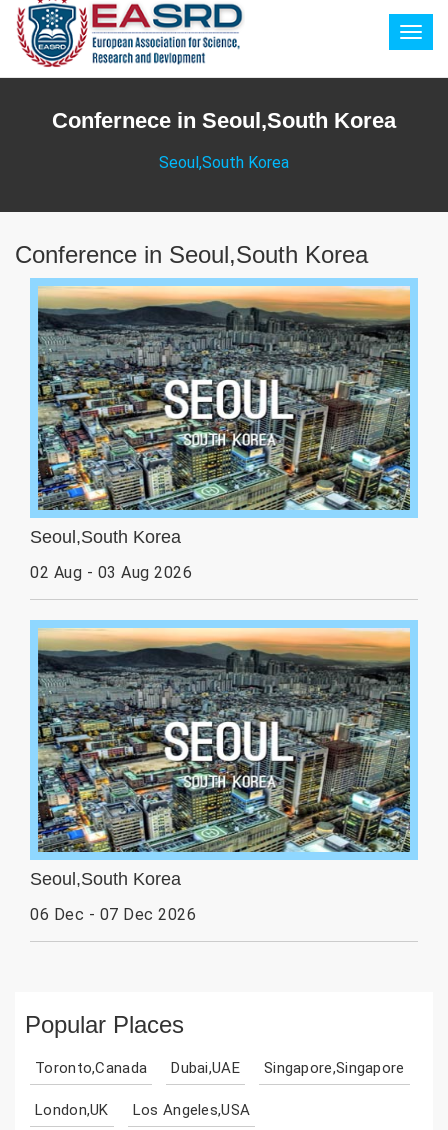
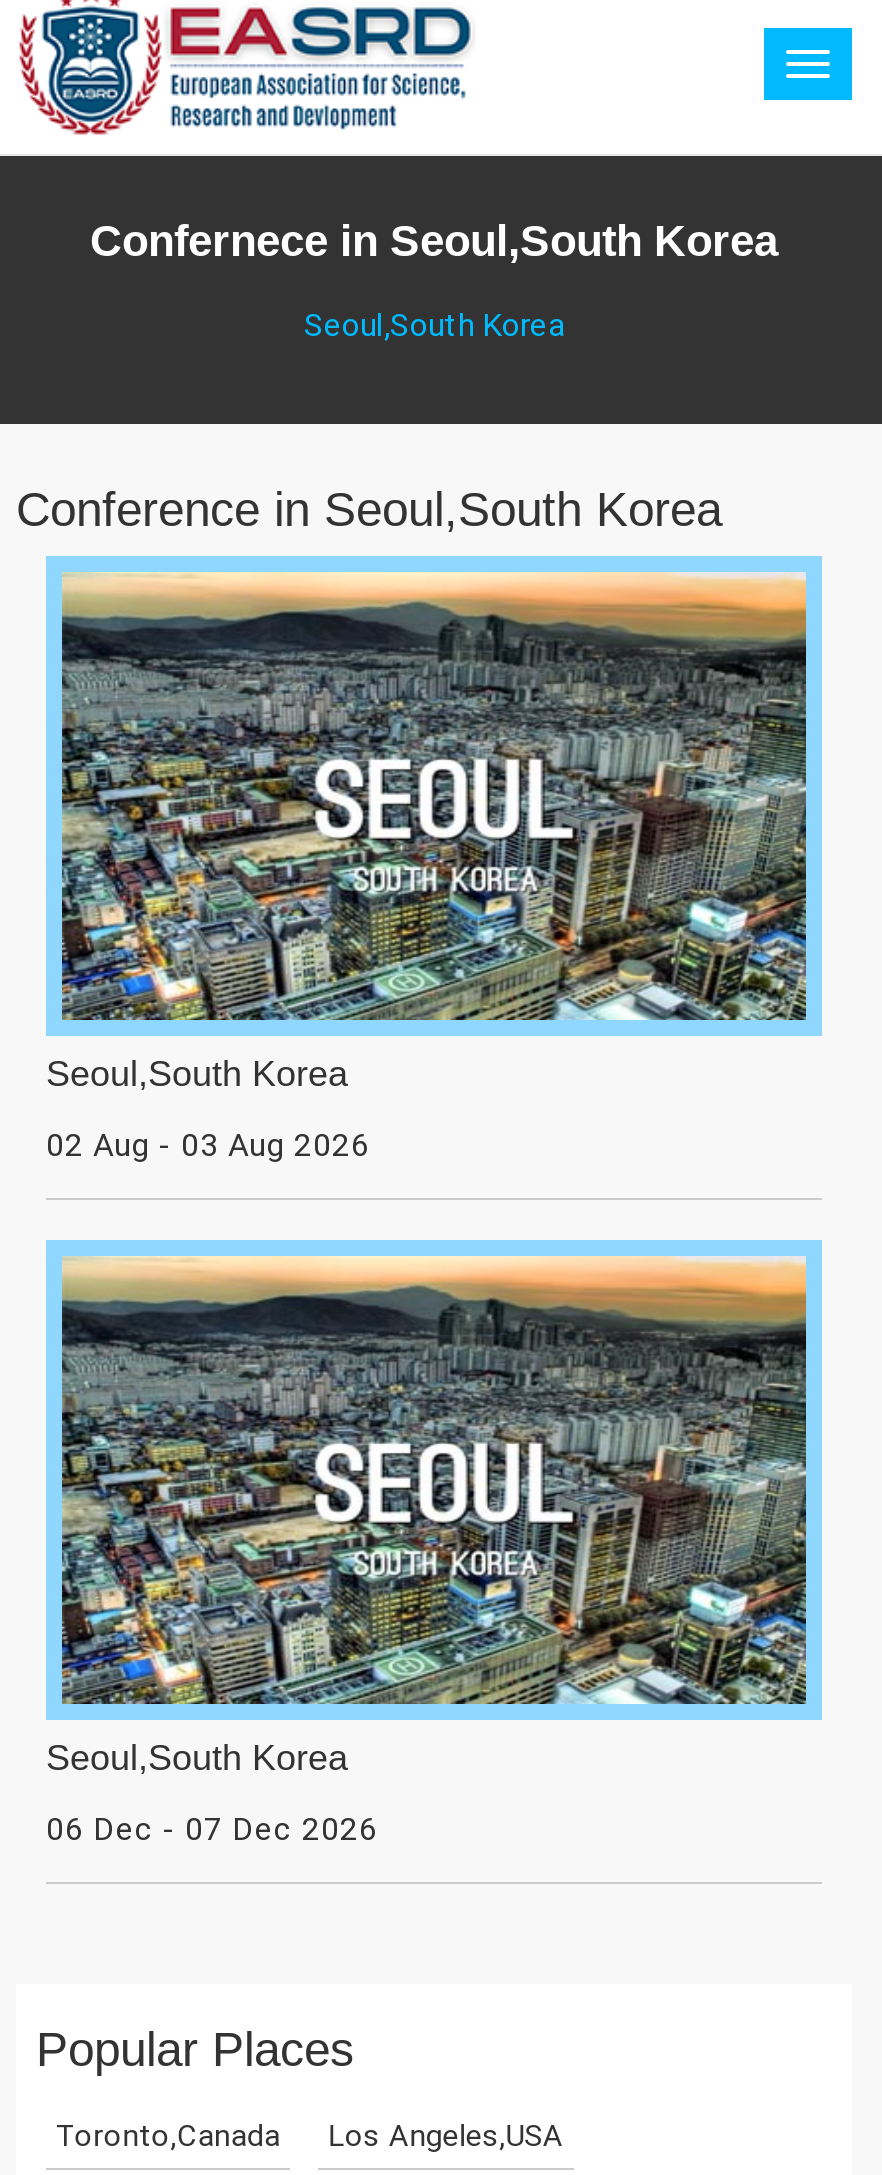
- Dubai,UAE
- Singapore,Singapore
- London,UK
